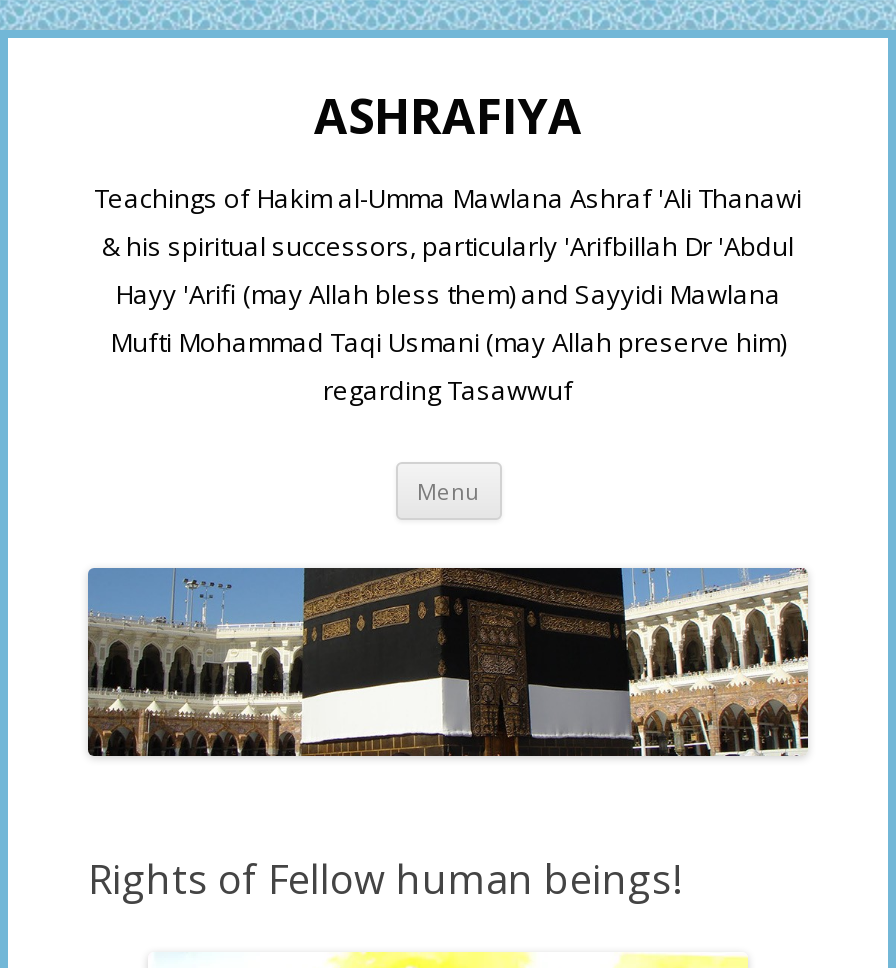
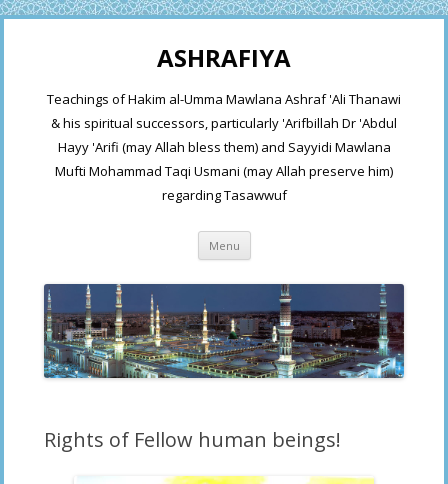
- [image]
+ [image]
